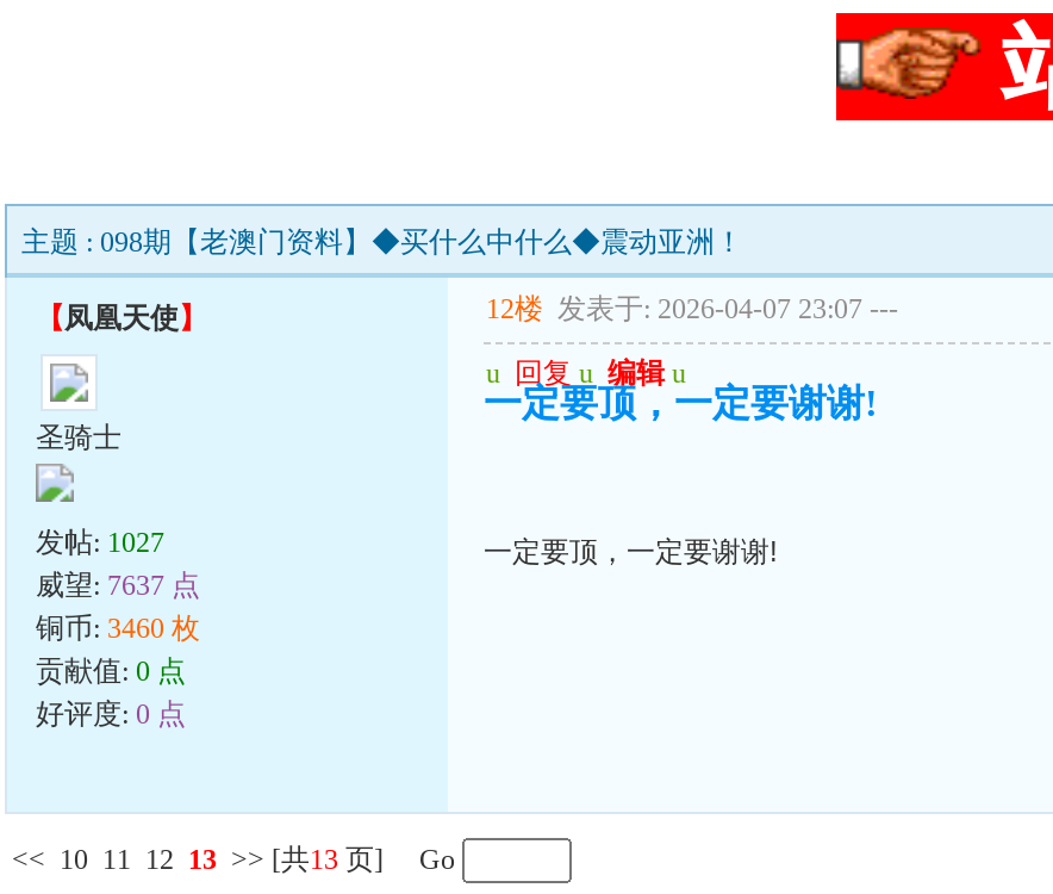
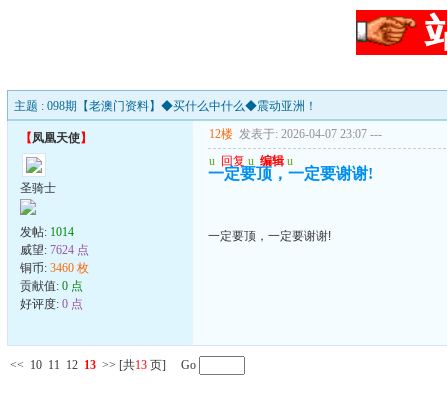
- 发帖: 1027
+ 发帖: 1014

- 威望: 7637 点
+ 威望: 7624 点
